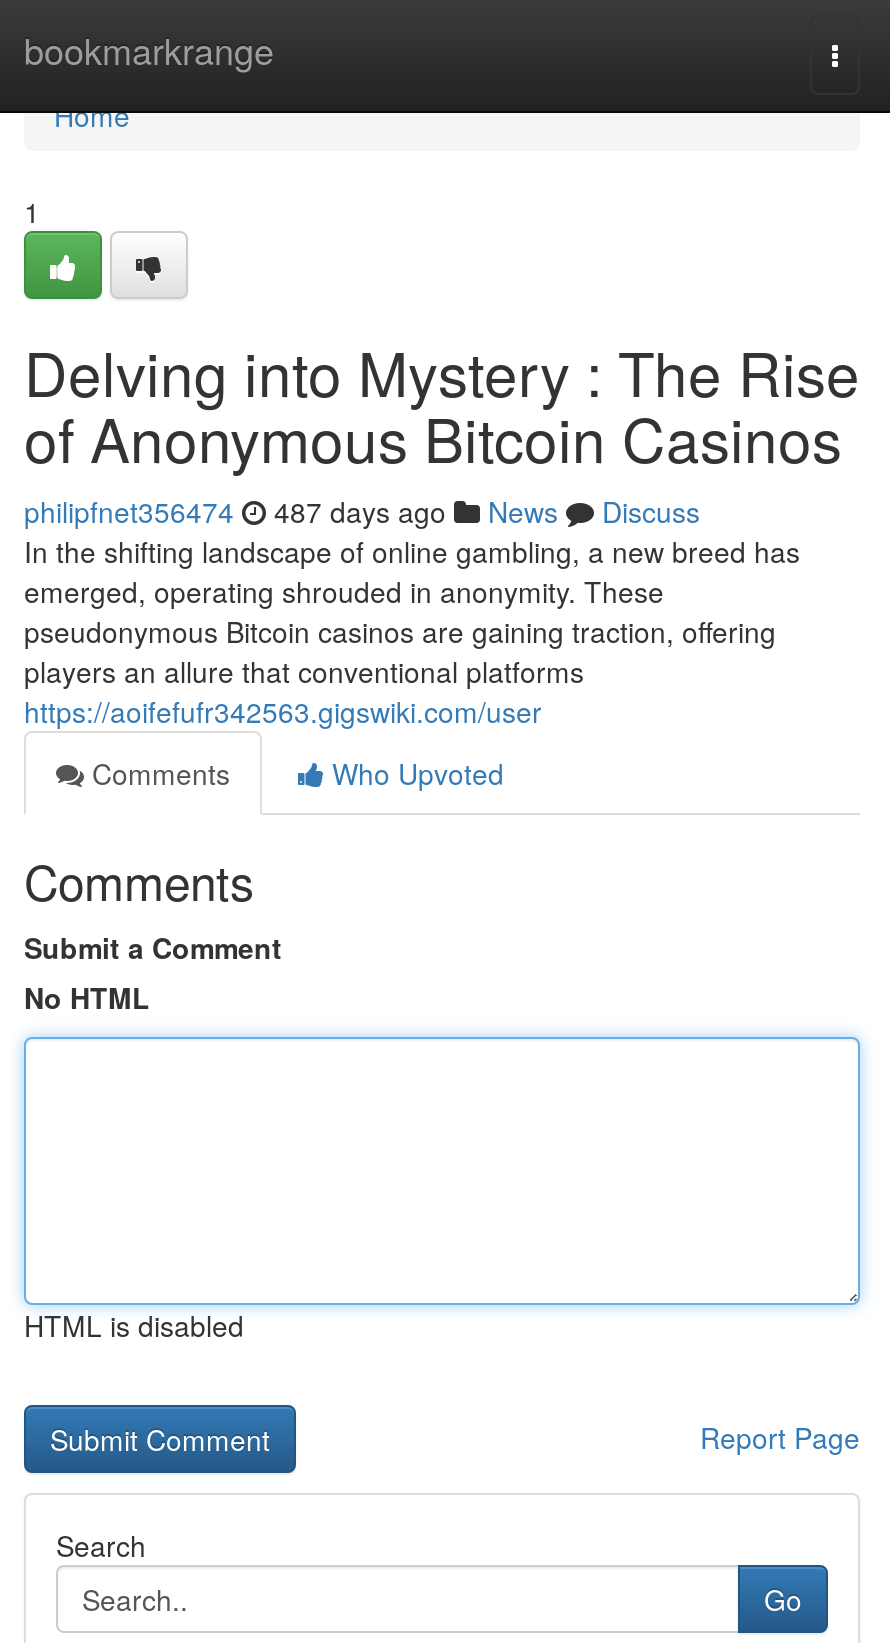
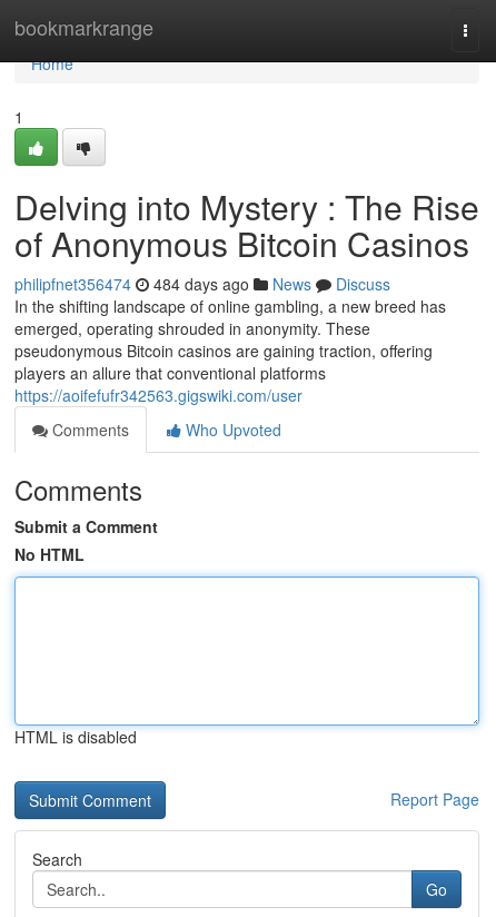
- philipfnet356474 487 days ago News Discuss
+ philipfnet356474 484 days ago News Discuss
